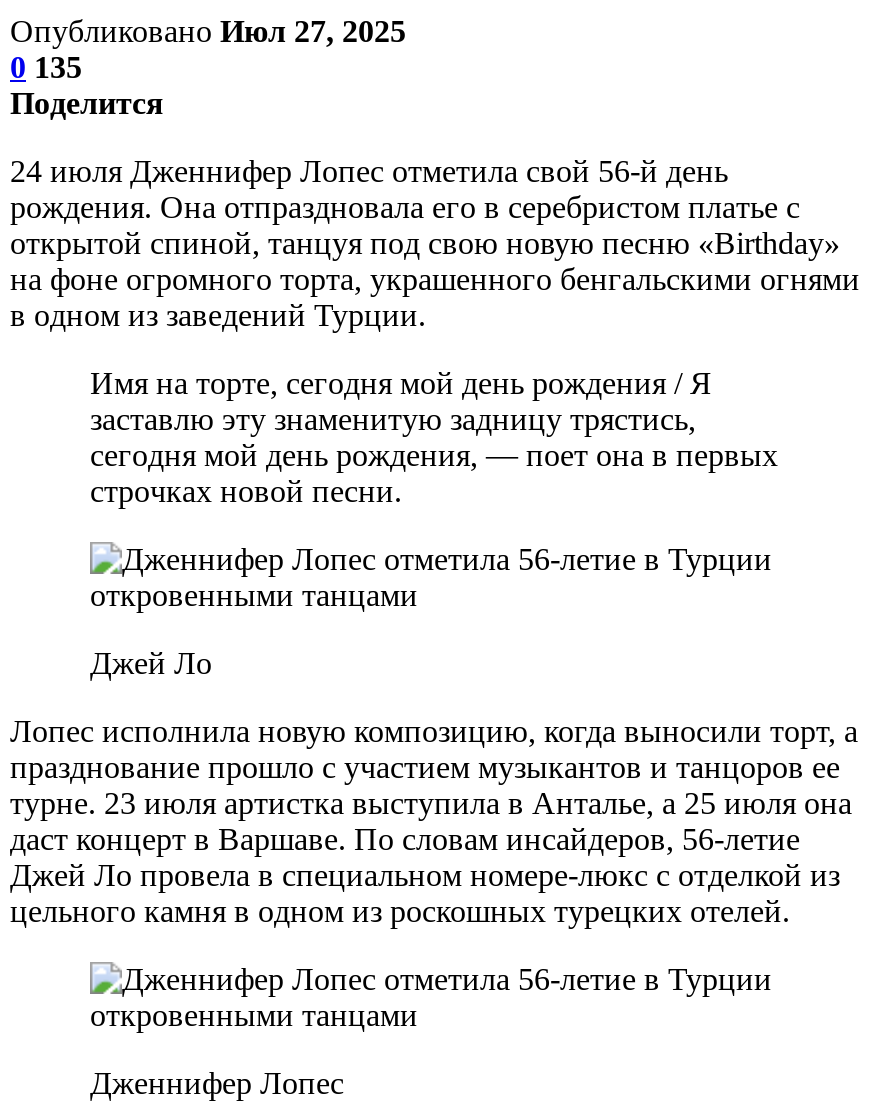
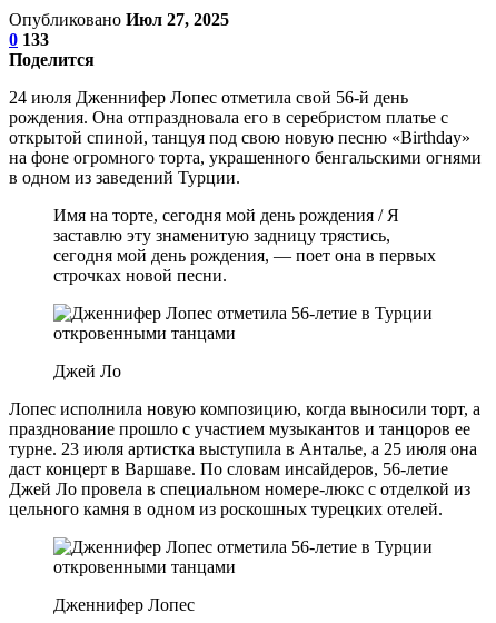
- 0 135
+ 0 133
